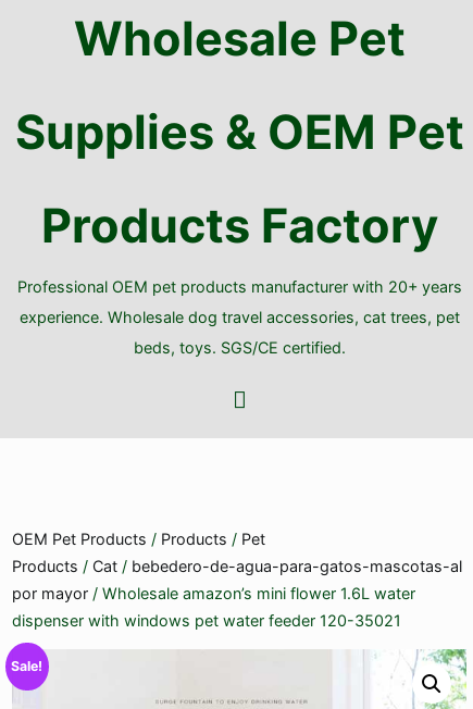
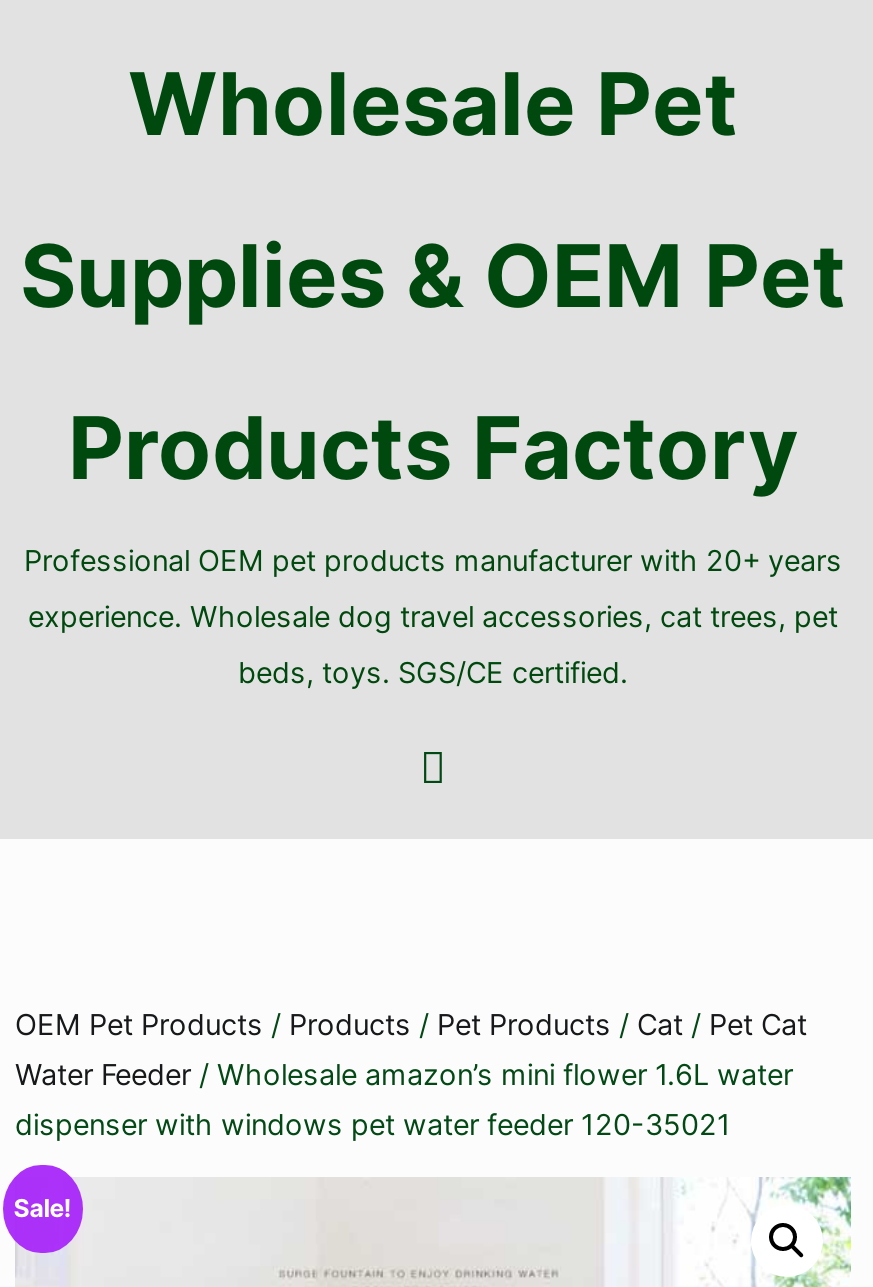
- OEM Pet Products / Products / Pet
- Products / Cat / bebedero-de-agua-para-gatos-mascotas-al
- por mayor / Wholesale amazon’s mini flower 1.6L water
+ OEM Pet Products / Products / Pet Products / Cat / Pet Cat
+ Water Feeder / Wholesale amazon’s mini flower 1.6L water
